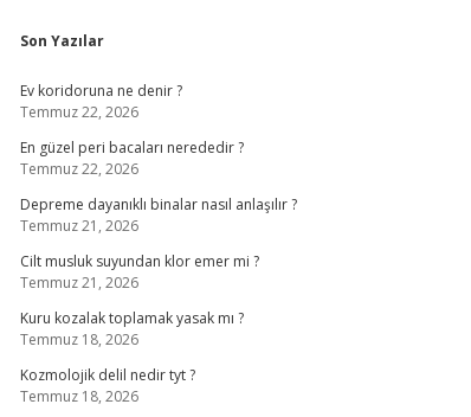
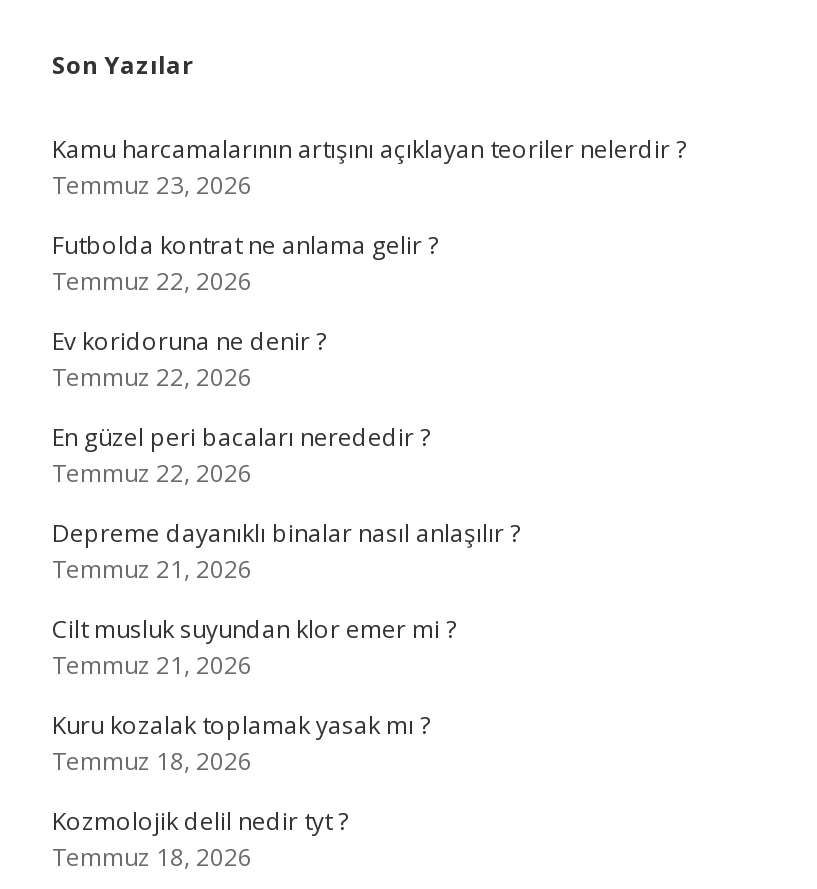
+ Kamu harcamalarının artışını açıklayan teoriler nelerdir ?
+ Temmuz 23, 2026
+ Futbolda kontrat ne anlama gelir ?
+ Temmuz 22, 2026
